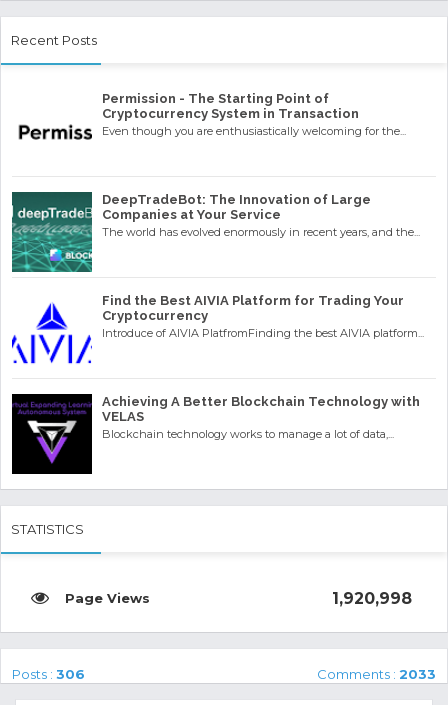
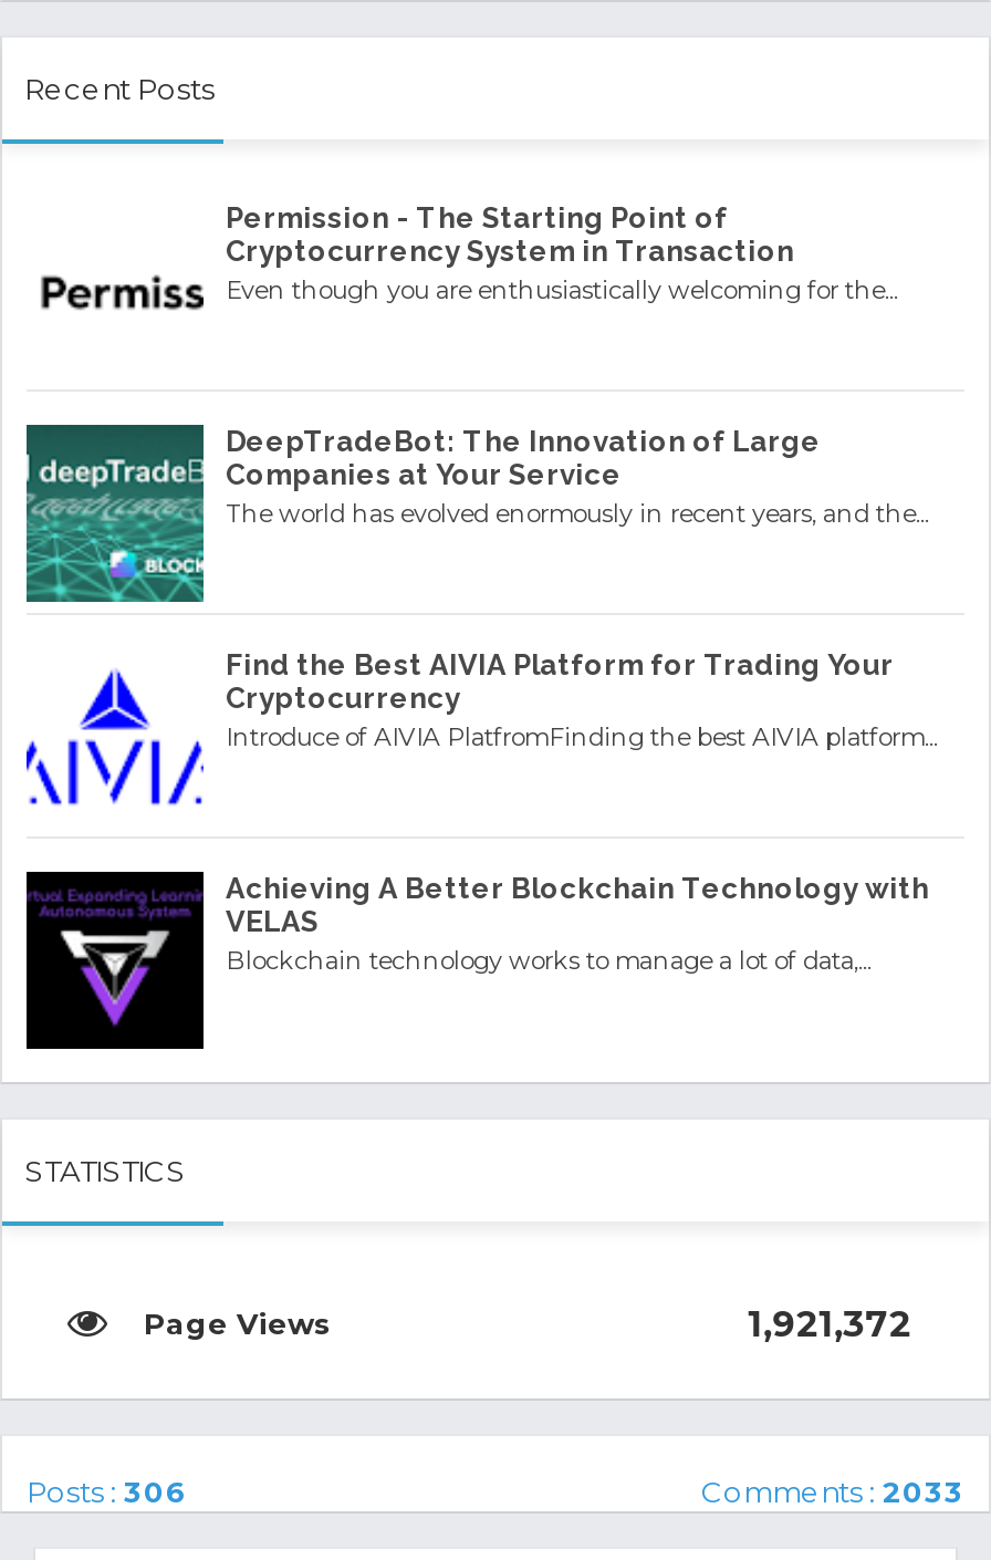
- 1,920,998
+ 1,921,372
